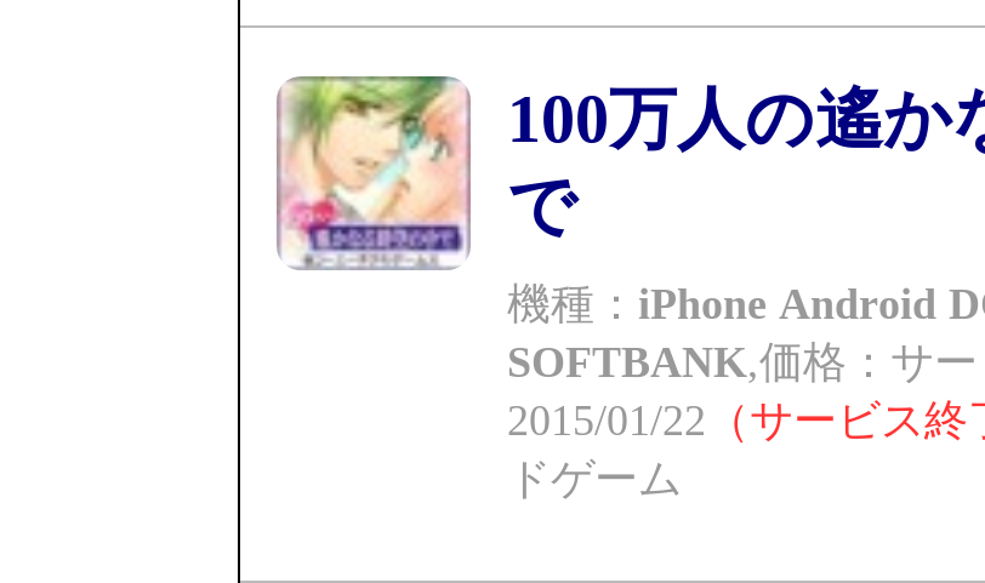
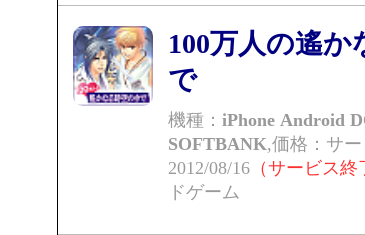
- [image]
+ [image]

- 2015/01/22
+ 2012/08/16
